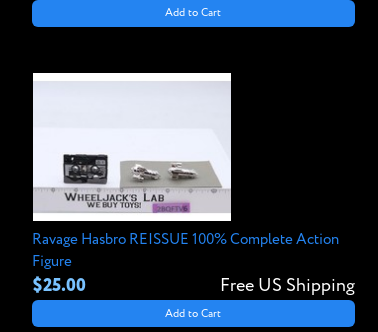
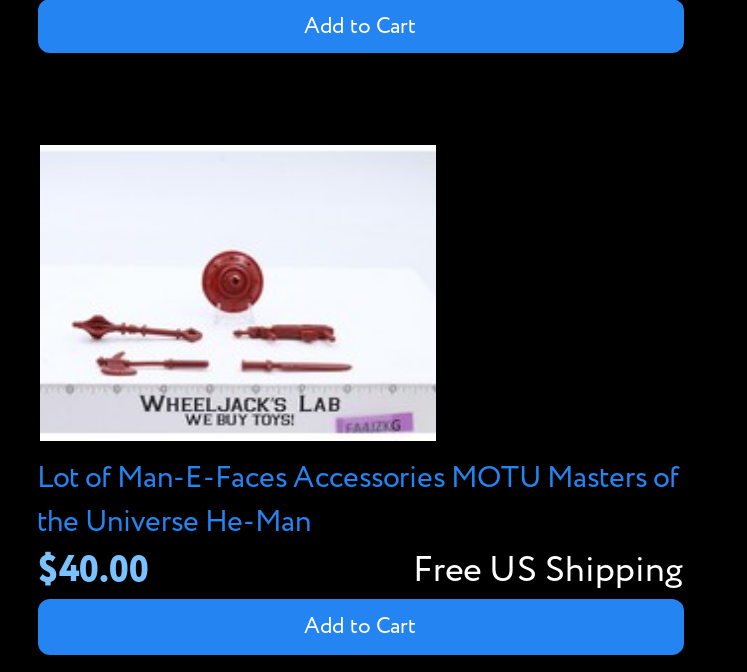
- [image]
- Ravage Hasbro REISSUE 100% Complete Action
+ [image]
+ Lot of Man-E-Faces Accessories MOTU Masters of

- Figure
- $25.00
+ the Universe He-Man
+ $40.00
